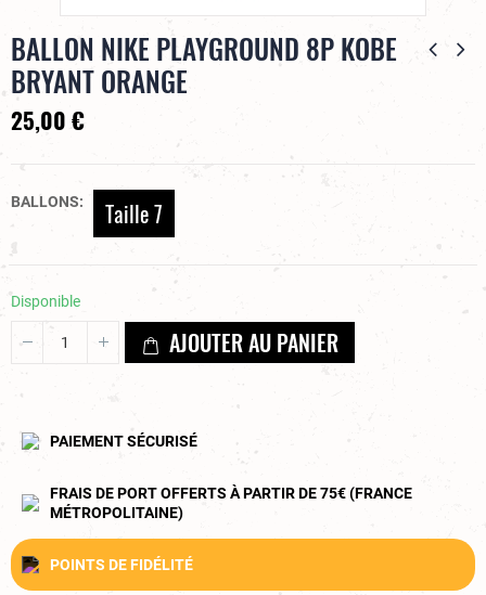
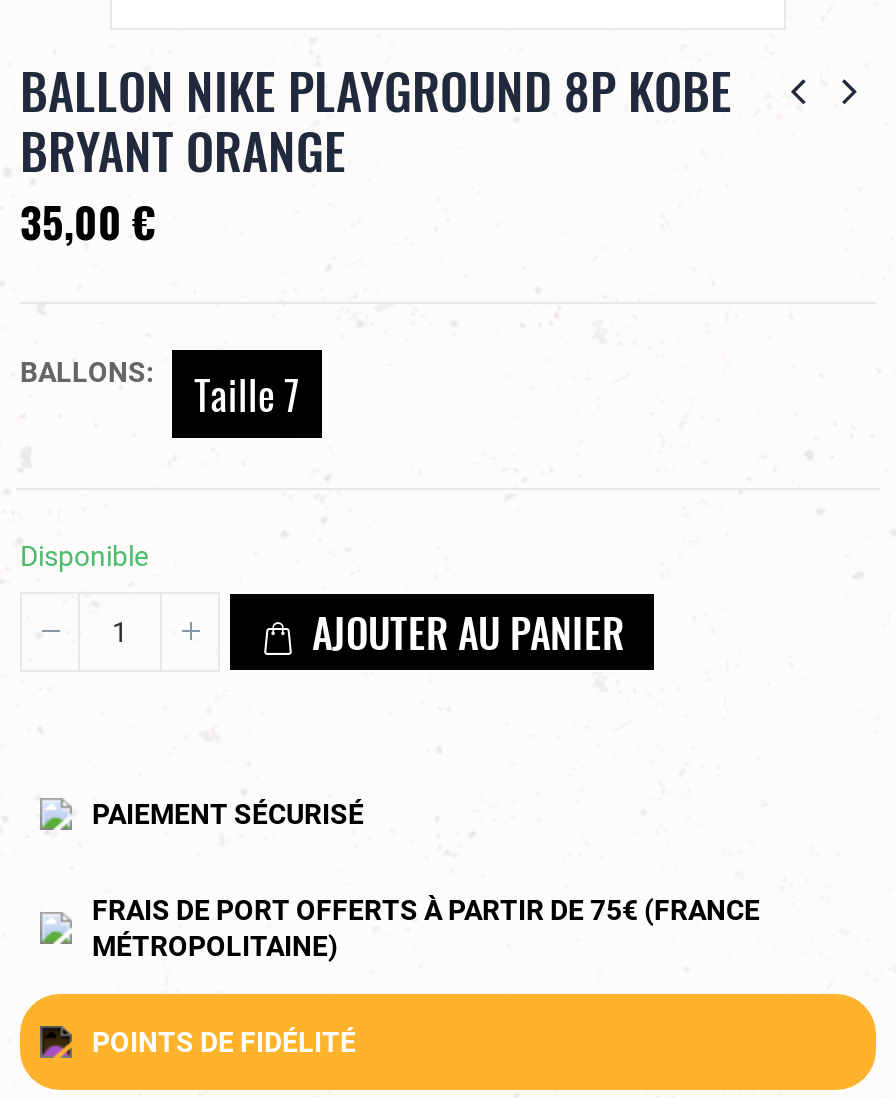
- 25,00 €
+ 35,00 €
